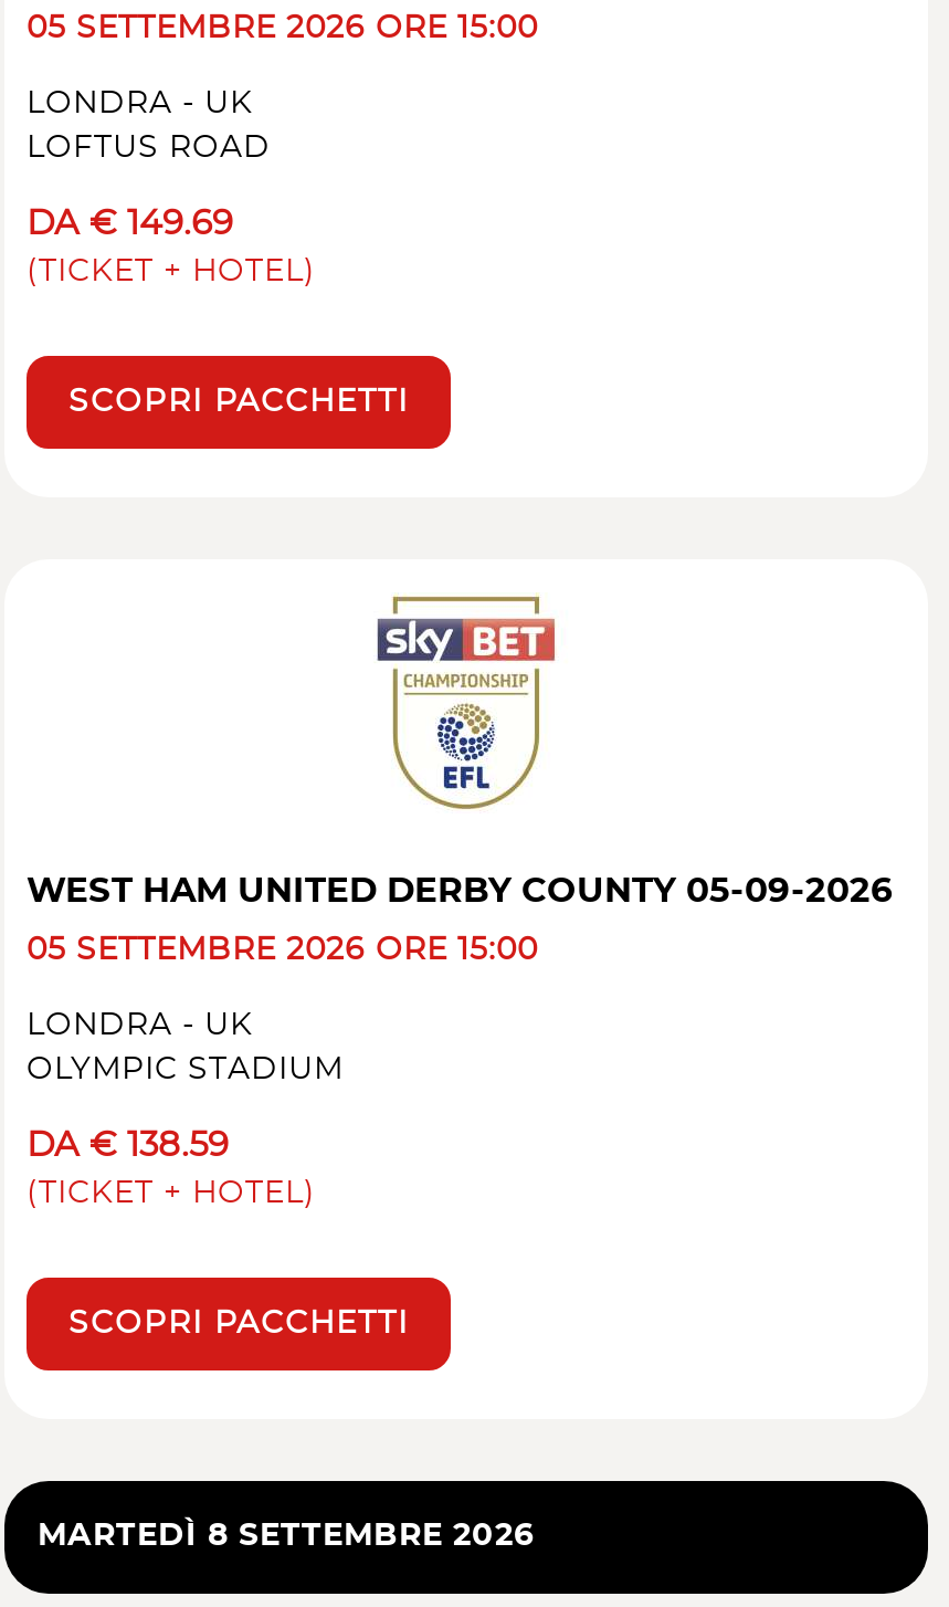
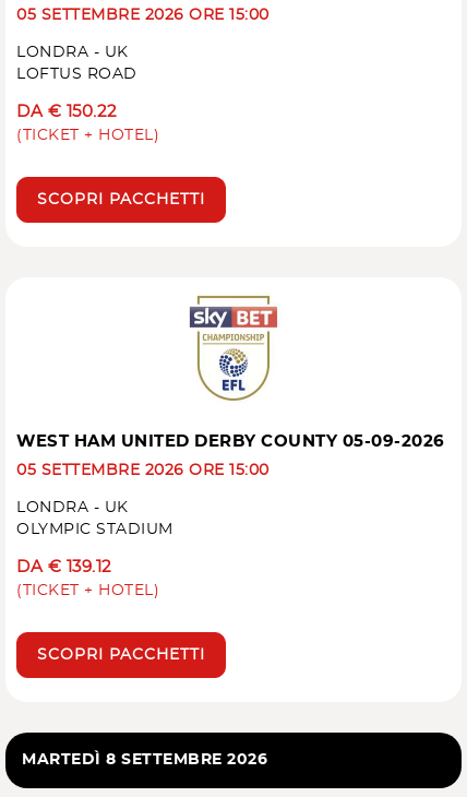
- DA € 149.69
+ DA € 150.22

- DA € 138.59
+ DA € 139.12
